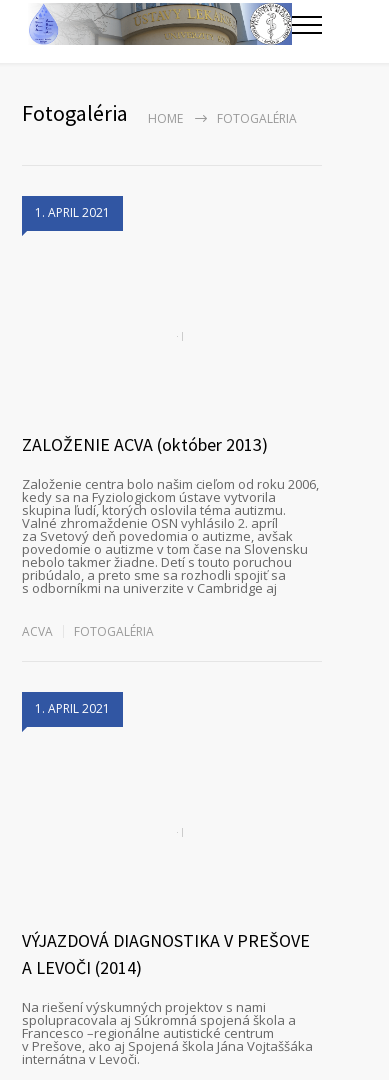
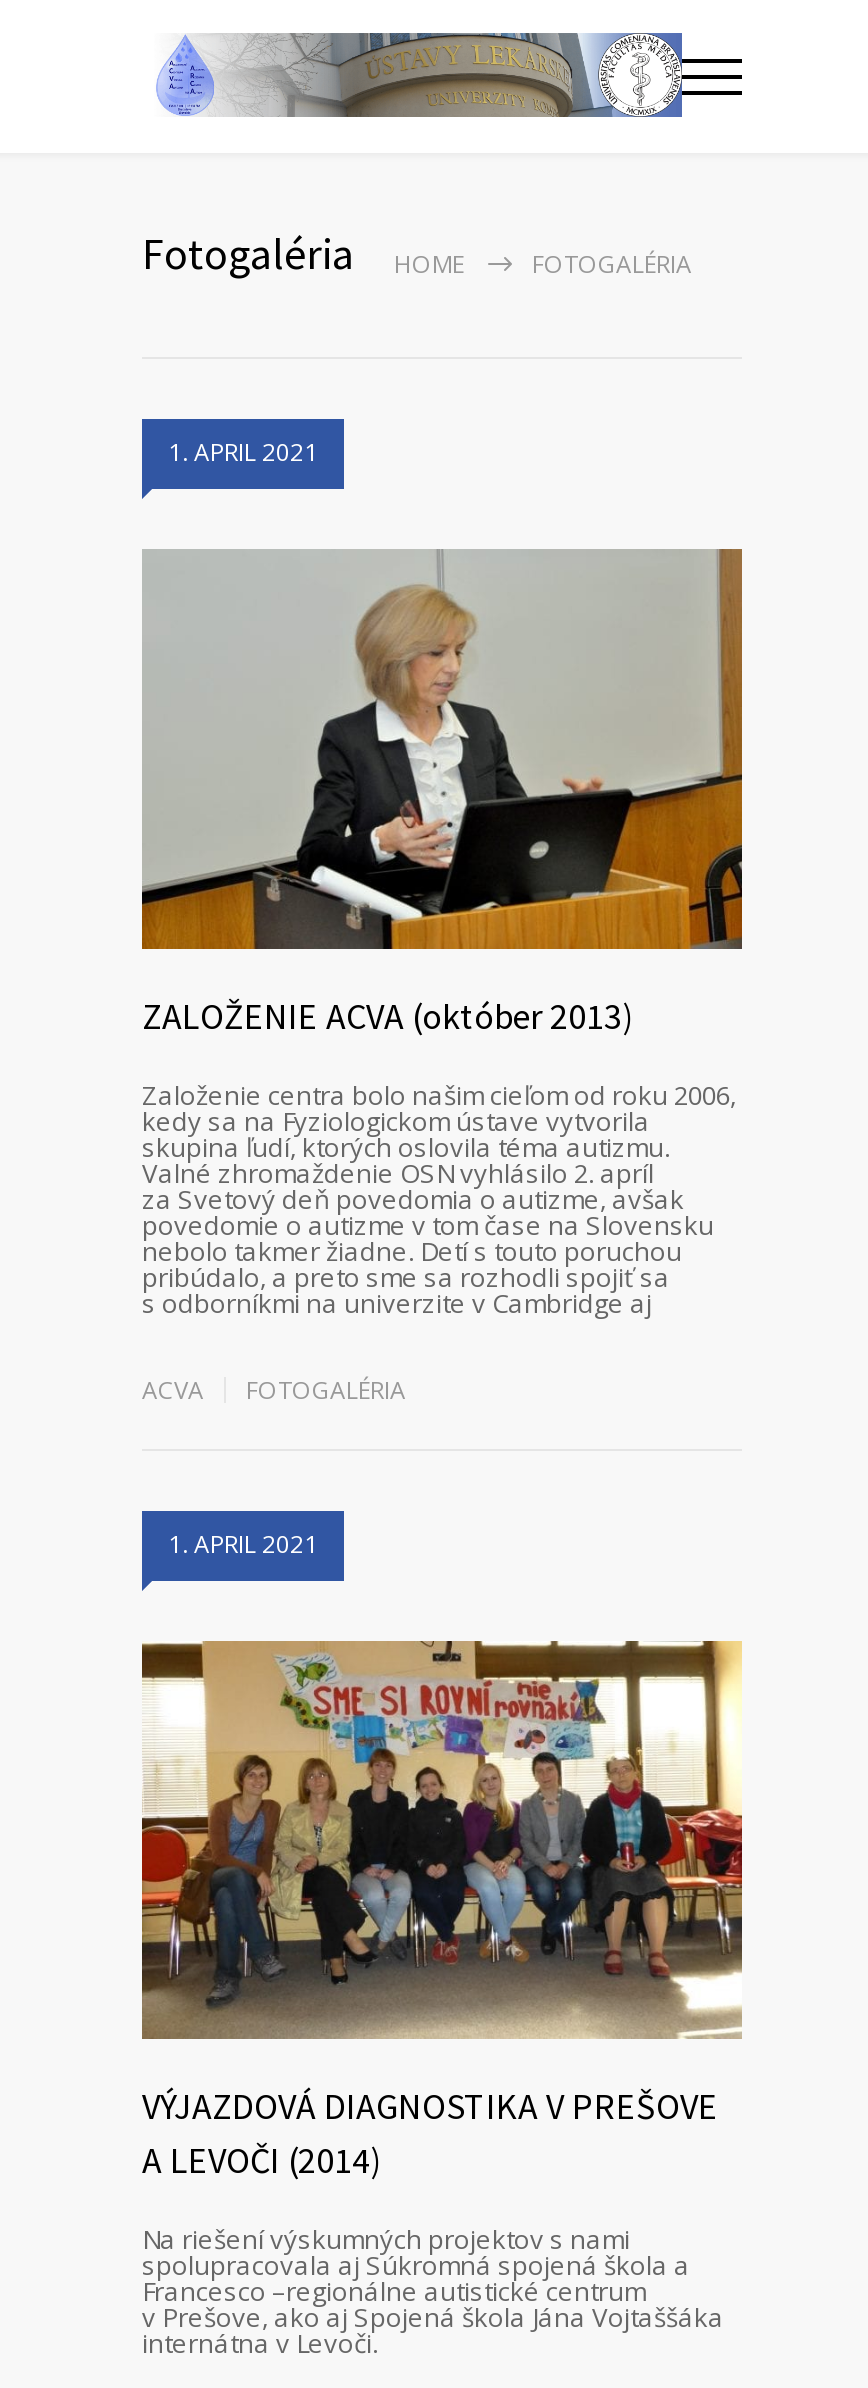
+ [image]

+ [image]
